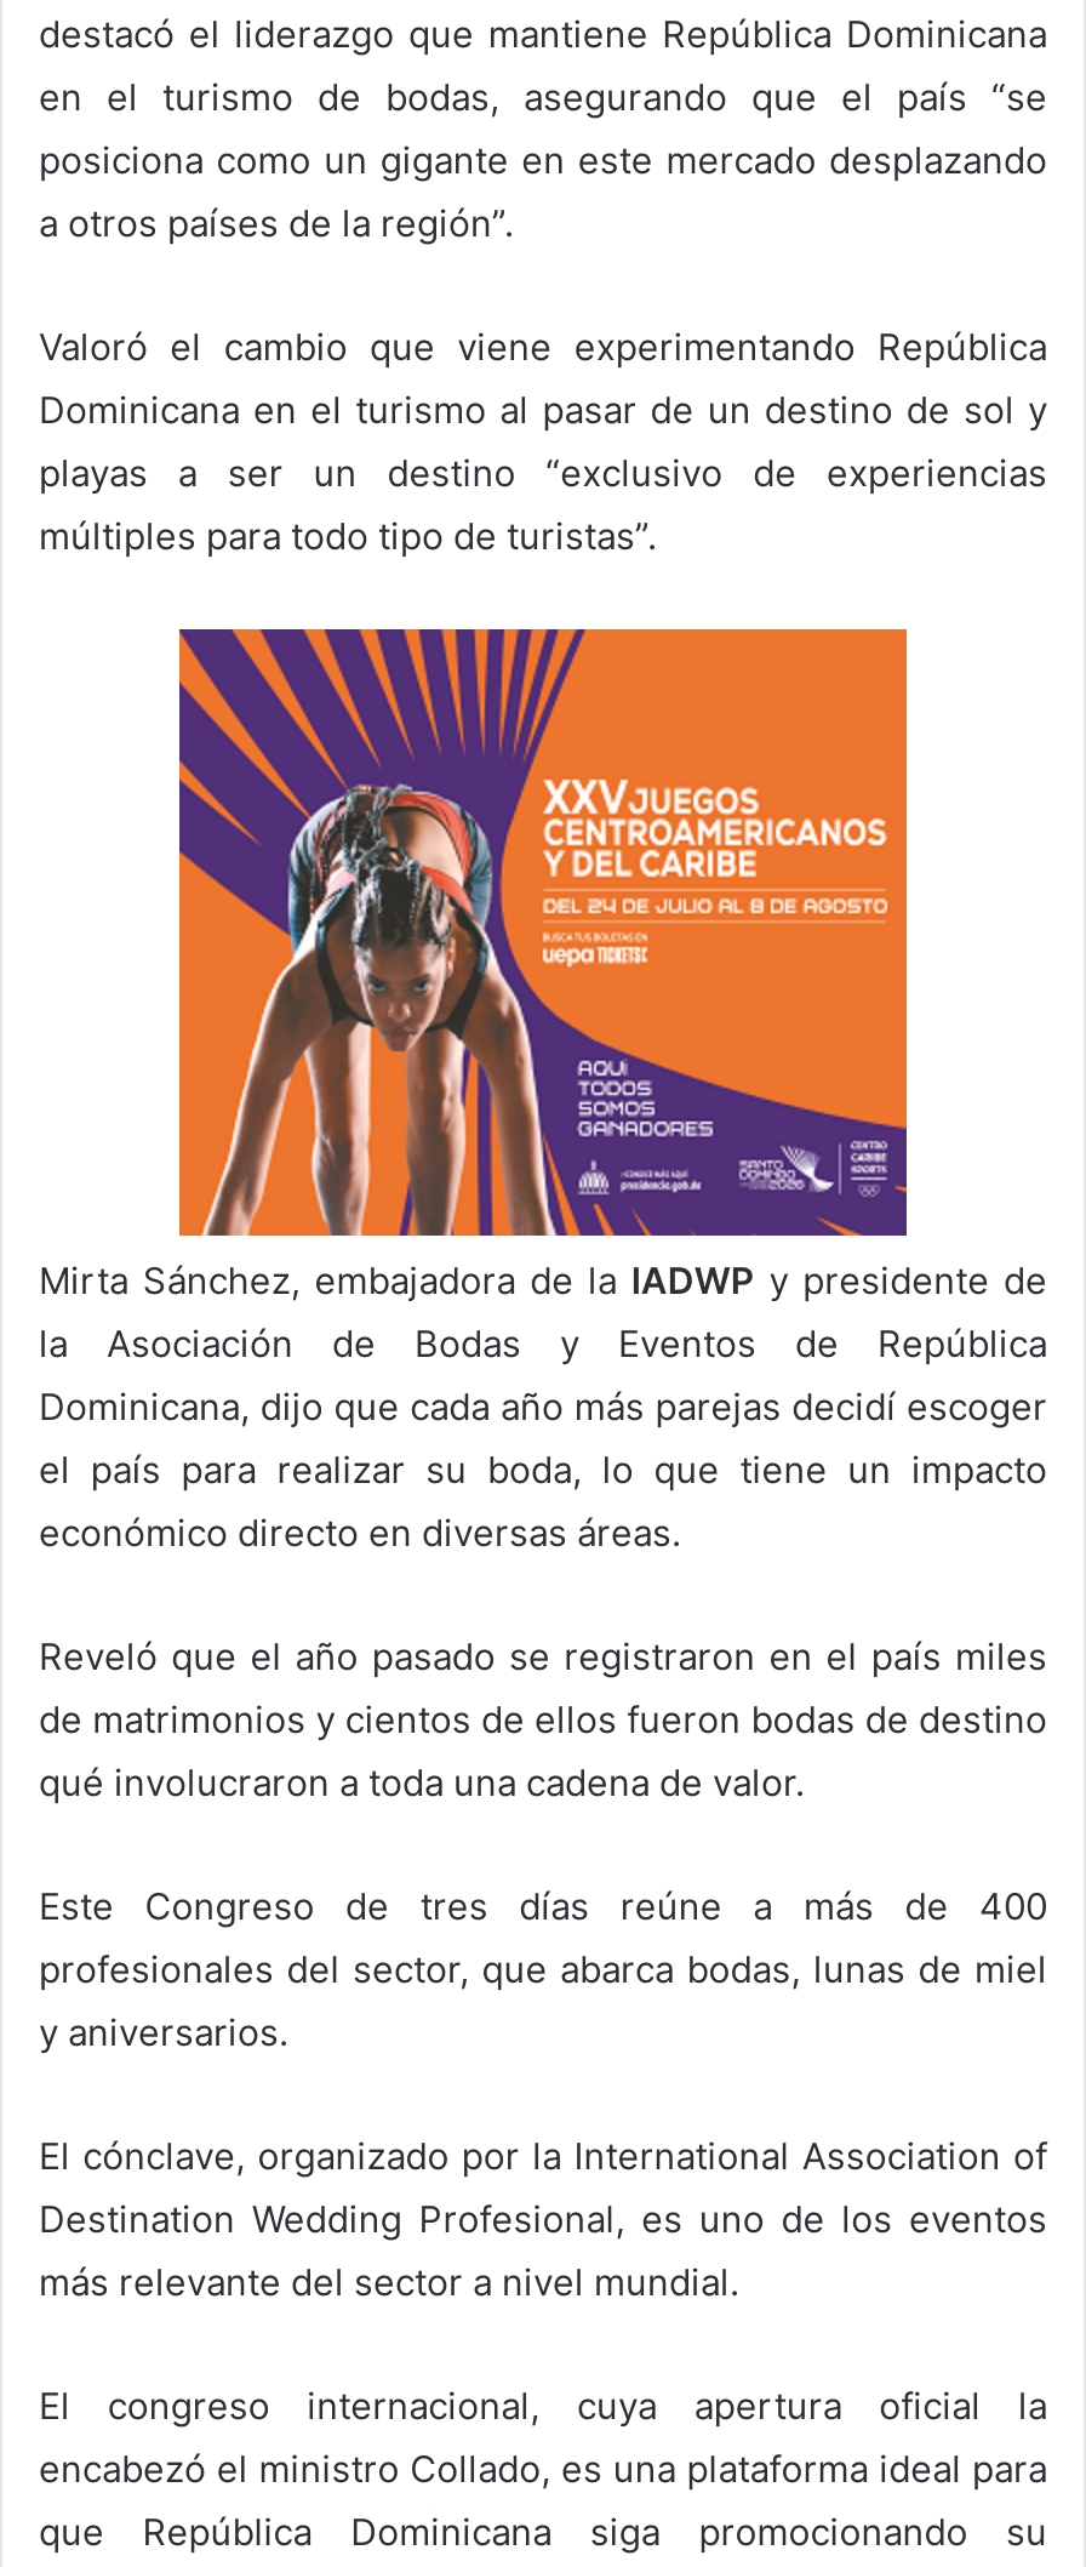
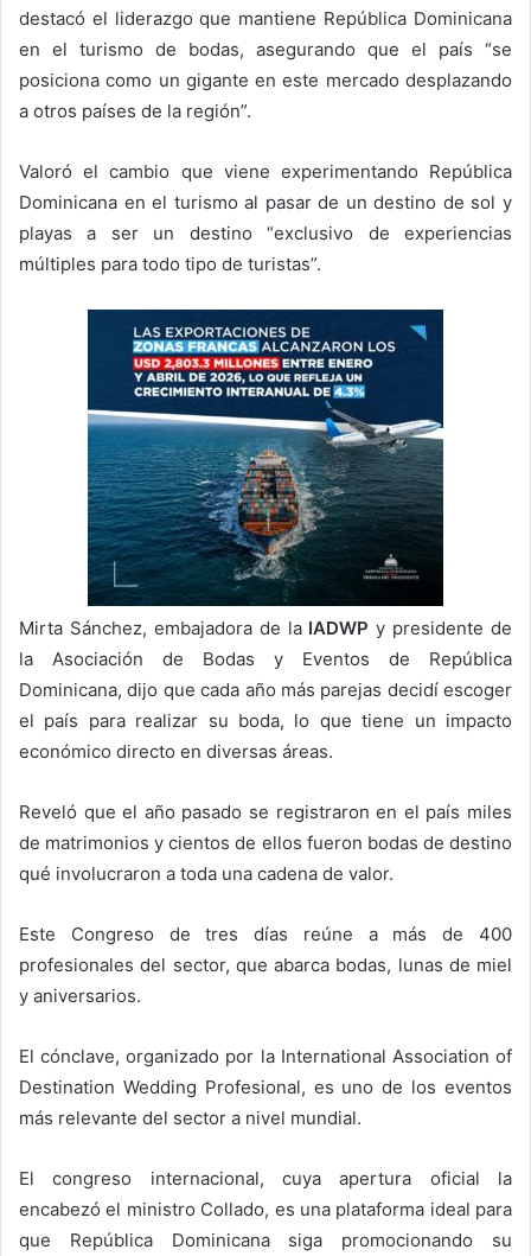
- [image]
+ [image]
